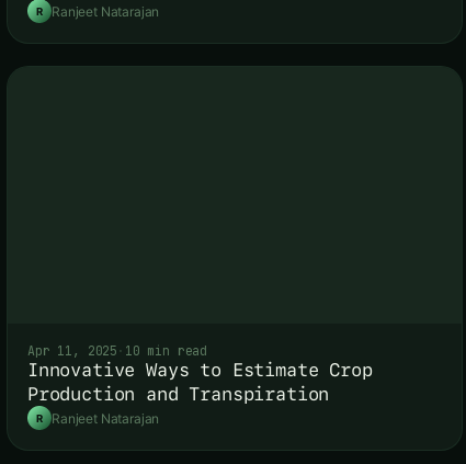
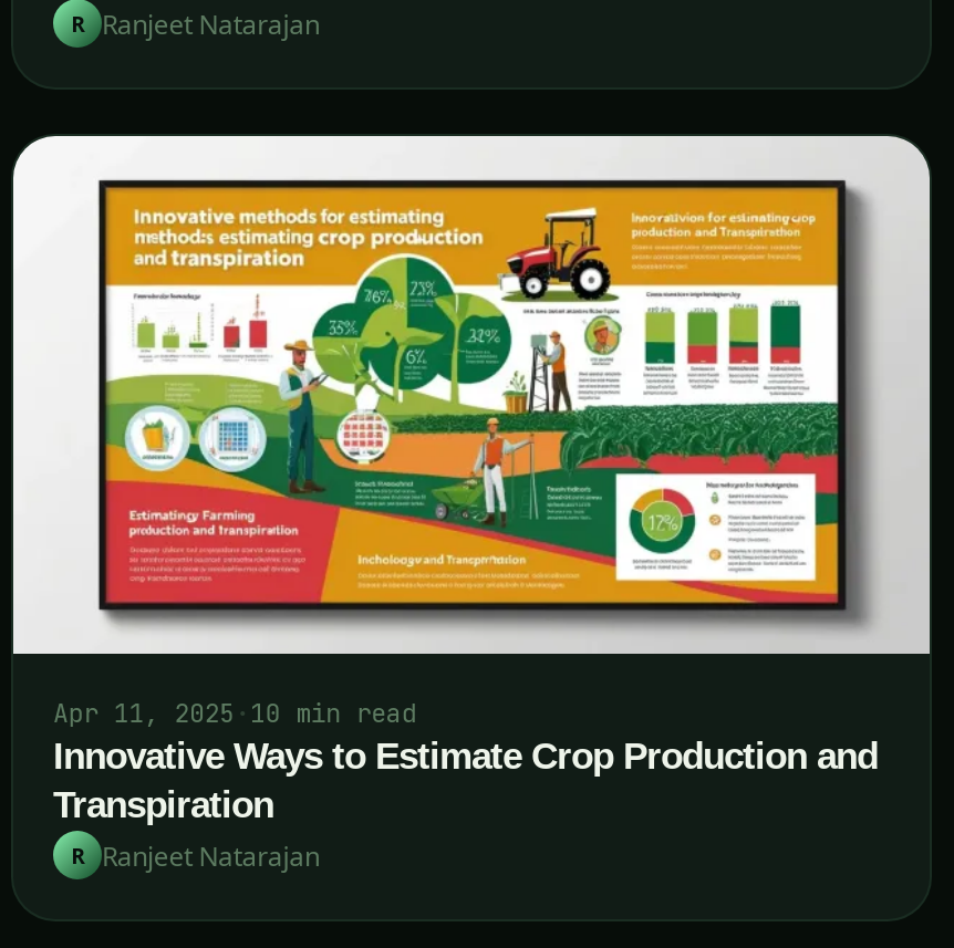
+ [image]
